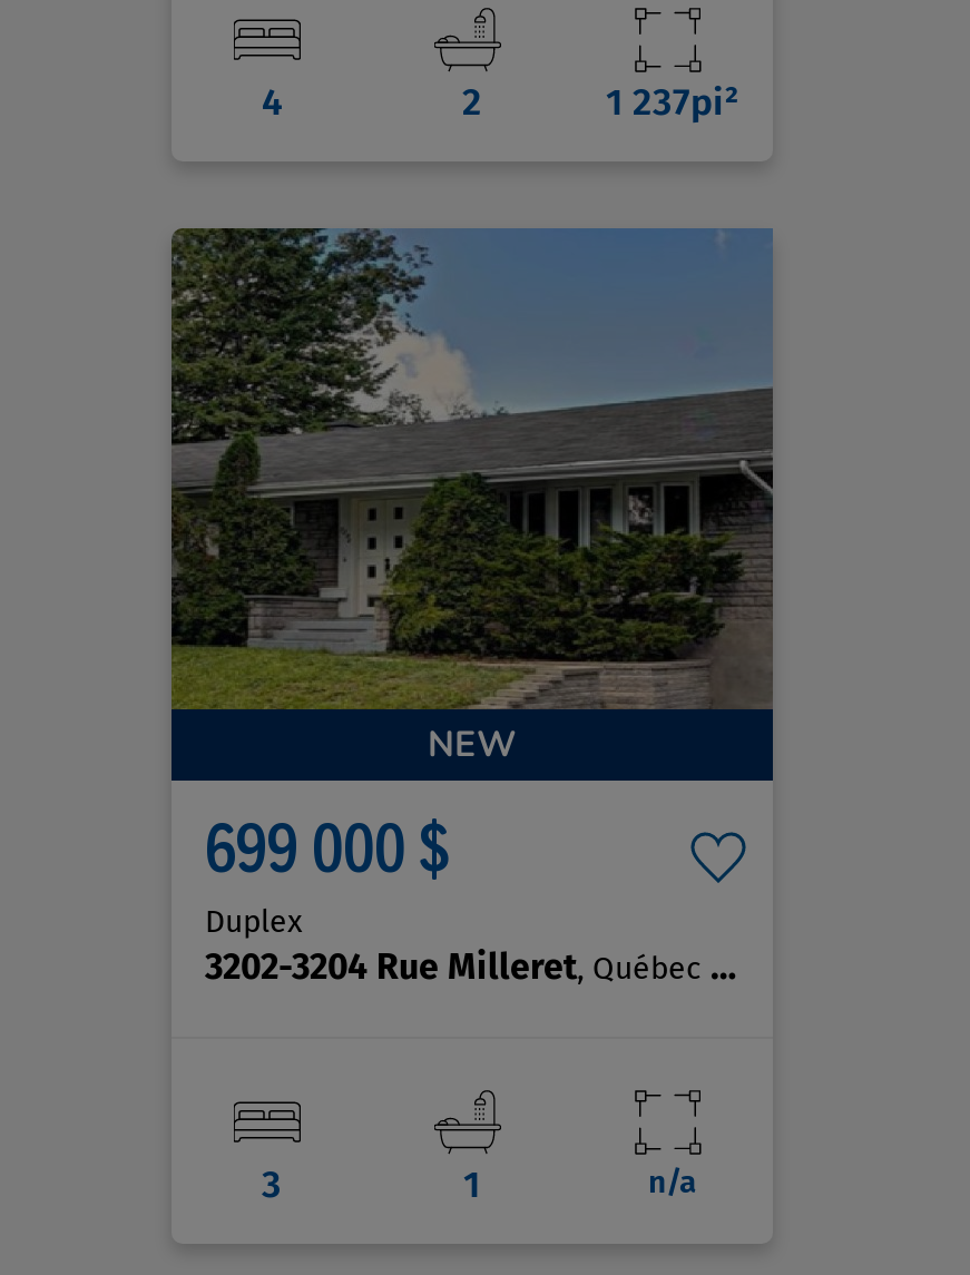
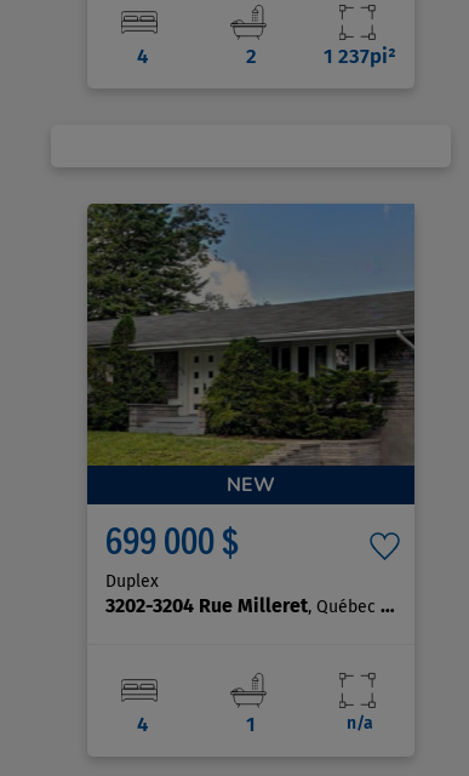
- 3
+ 4
